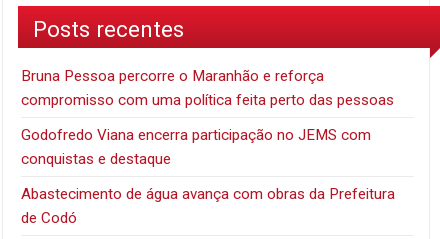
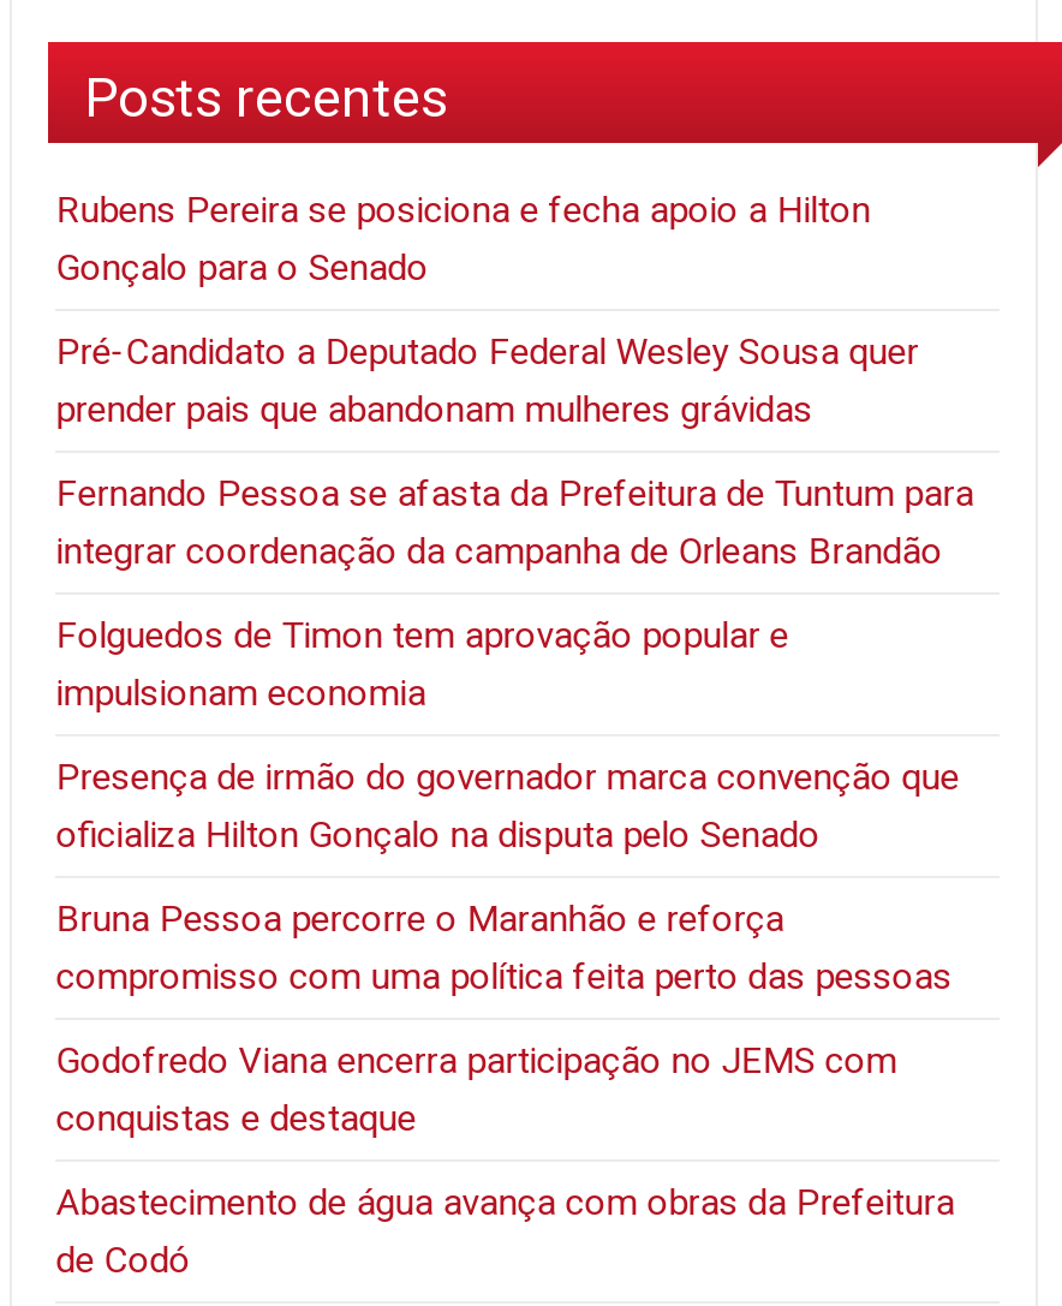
+ Rubens Pereira se posiciona e fecha apoio a Hilton
+ Gonçalo para o Senado
+ Pré-Candidato a Deputado Federal Wesley Sousa quer
+ prender pais que abandonam mulheres grávidas
+ Fernando Pessoa se afasta da Prefeitura de Tuntum para
+ integrar coordenação da campanha de Orleans Brandão
+ Folguedos de Timon tem aprovação popular e
+ impulsionam economia
+ Presença de irmão do governador marca convenção que
+ oficializa Hilton Gonçalo na disputa pelo Senado
